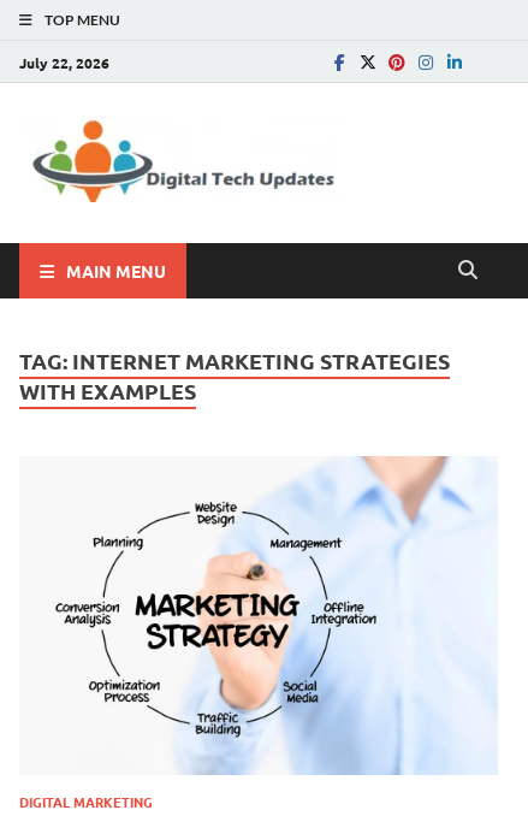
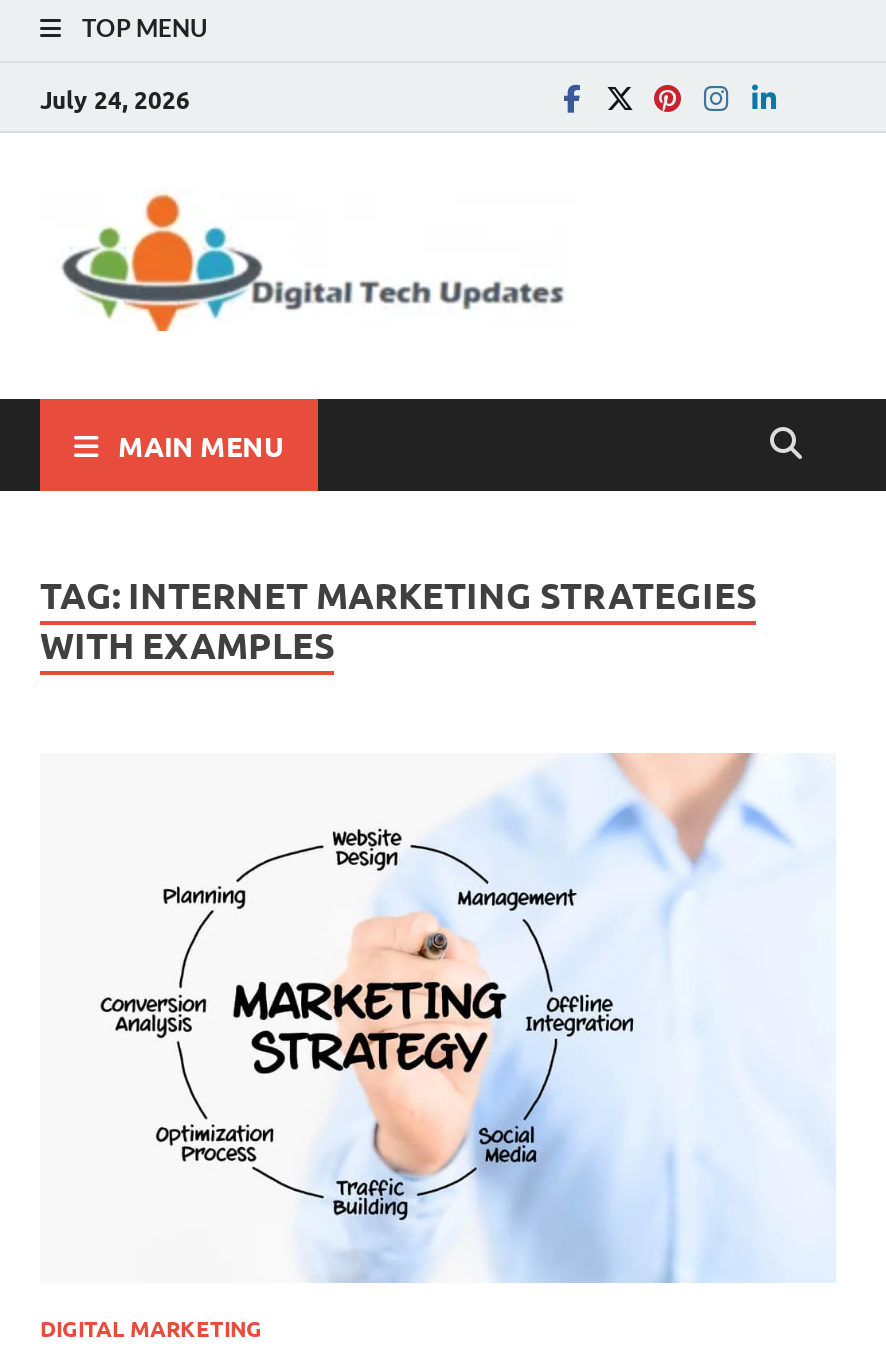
- July 22, 2026
+ July 24, 2026
